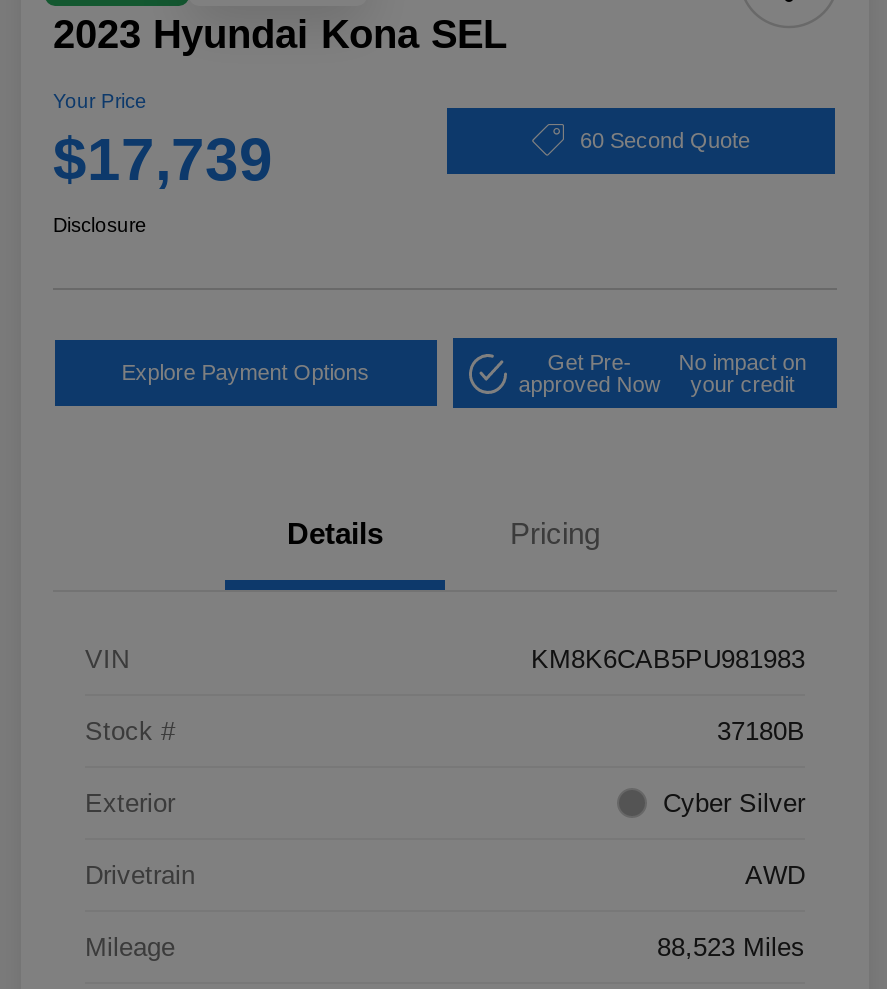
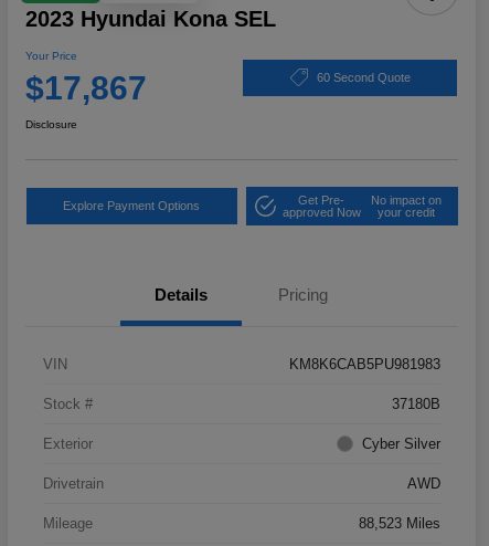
- $17,739
+ $17,867
